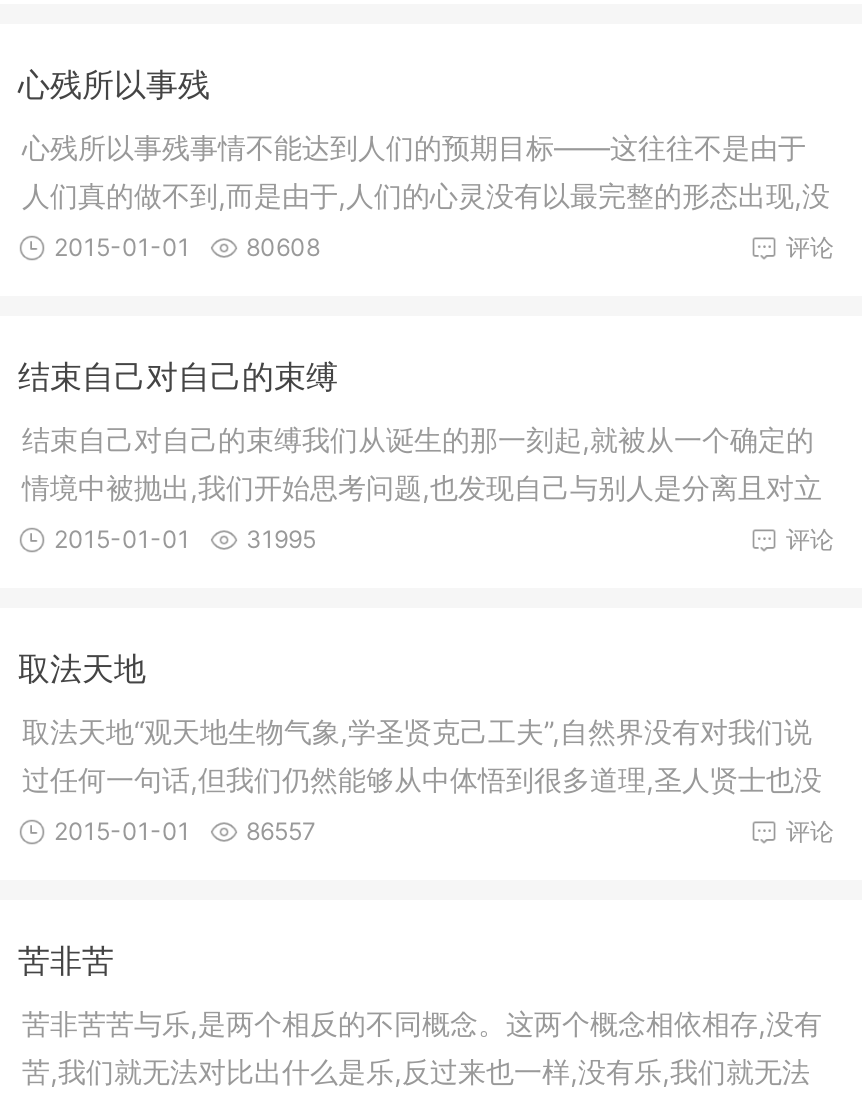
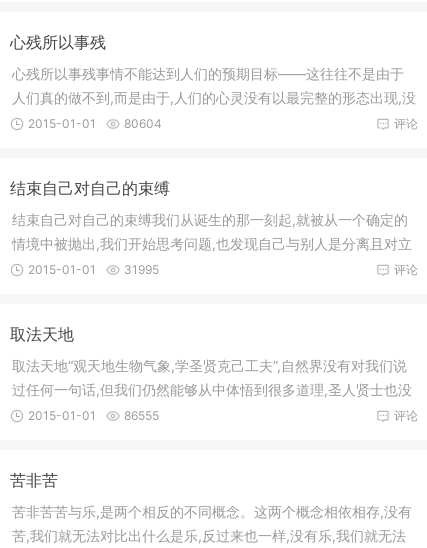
- 80608
+ 80604

- 86557
+ 86555
